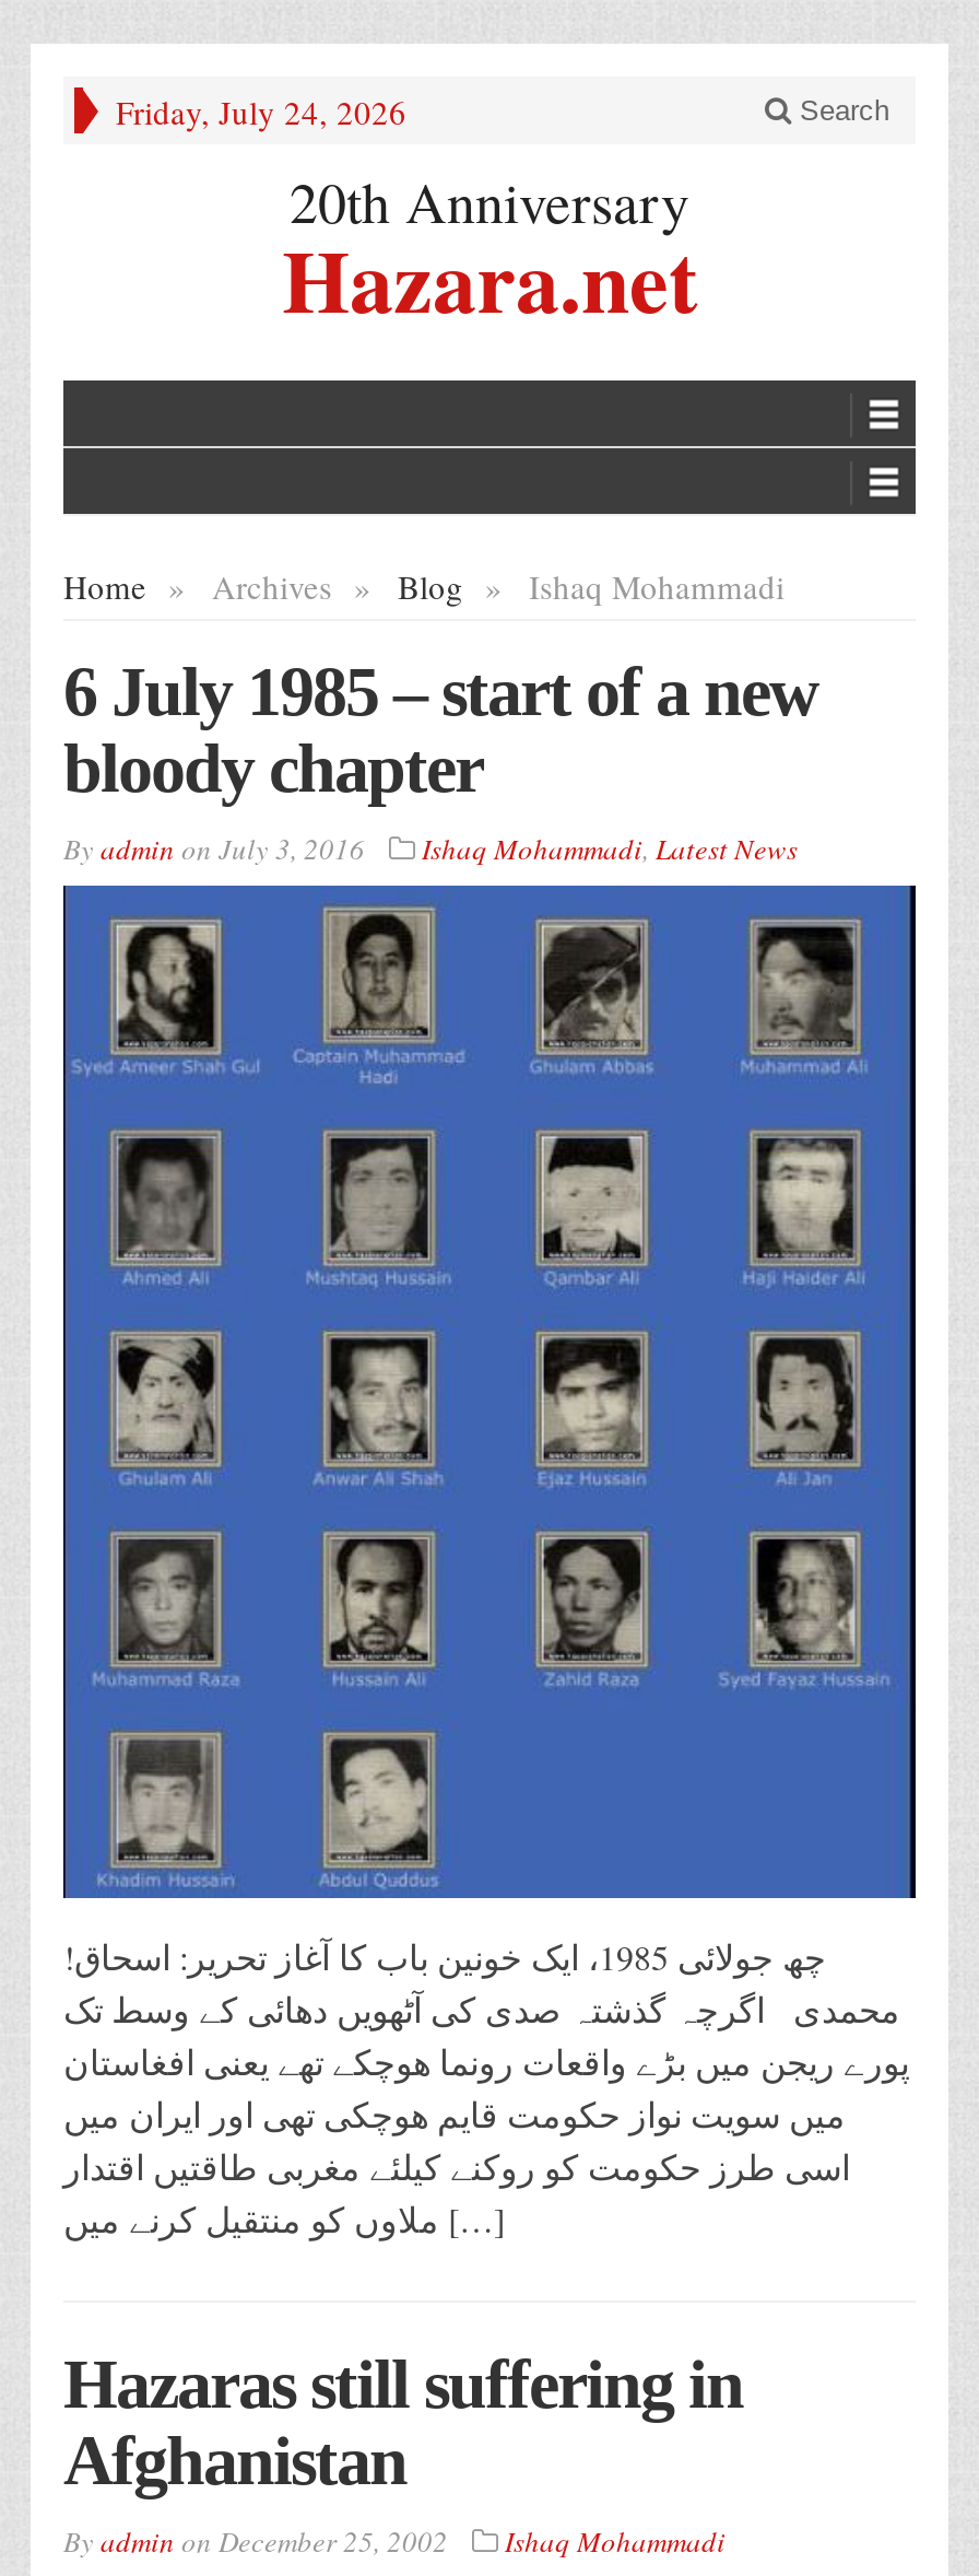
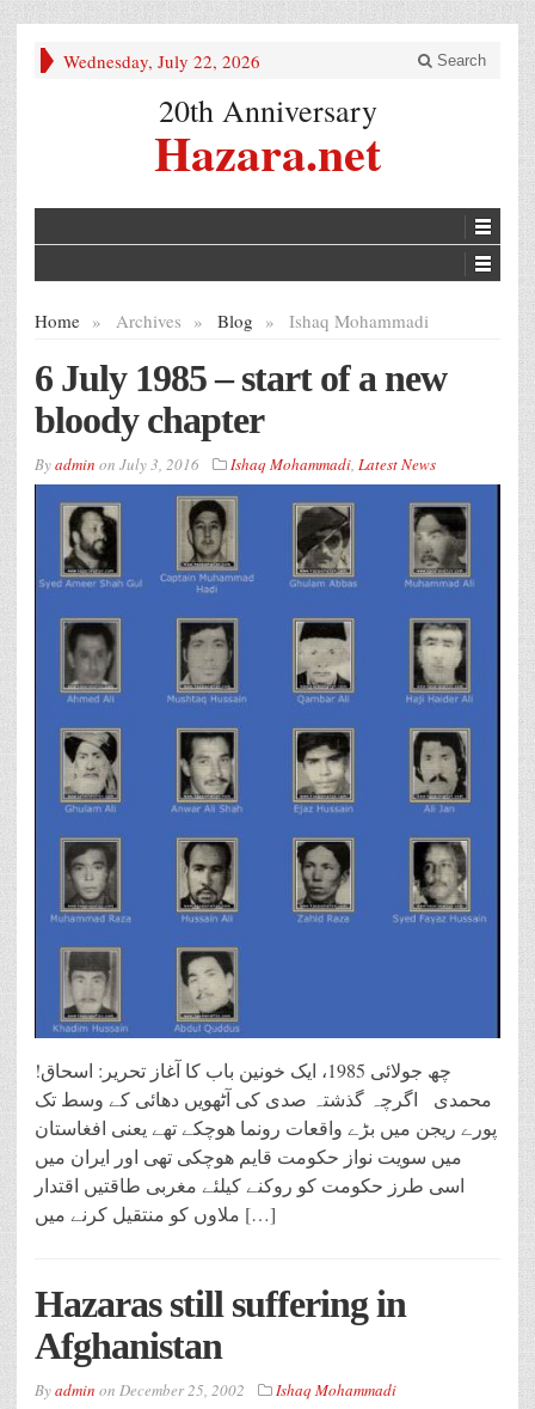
- Friday, July 24, 2026
+ Wednesday, July 22, 2026
